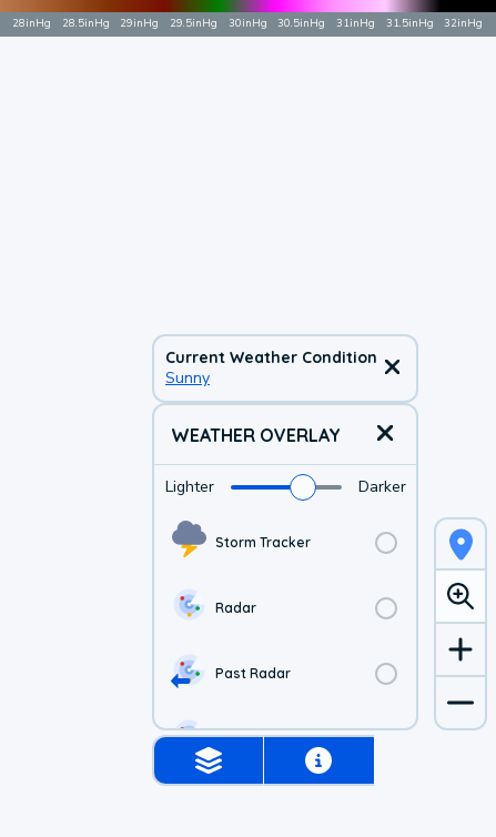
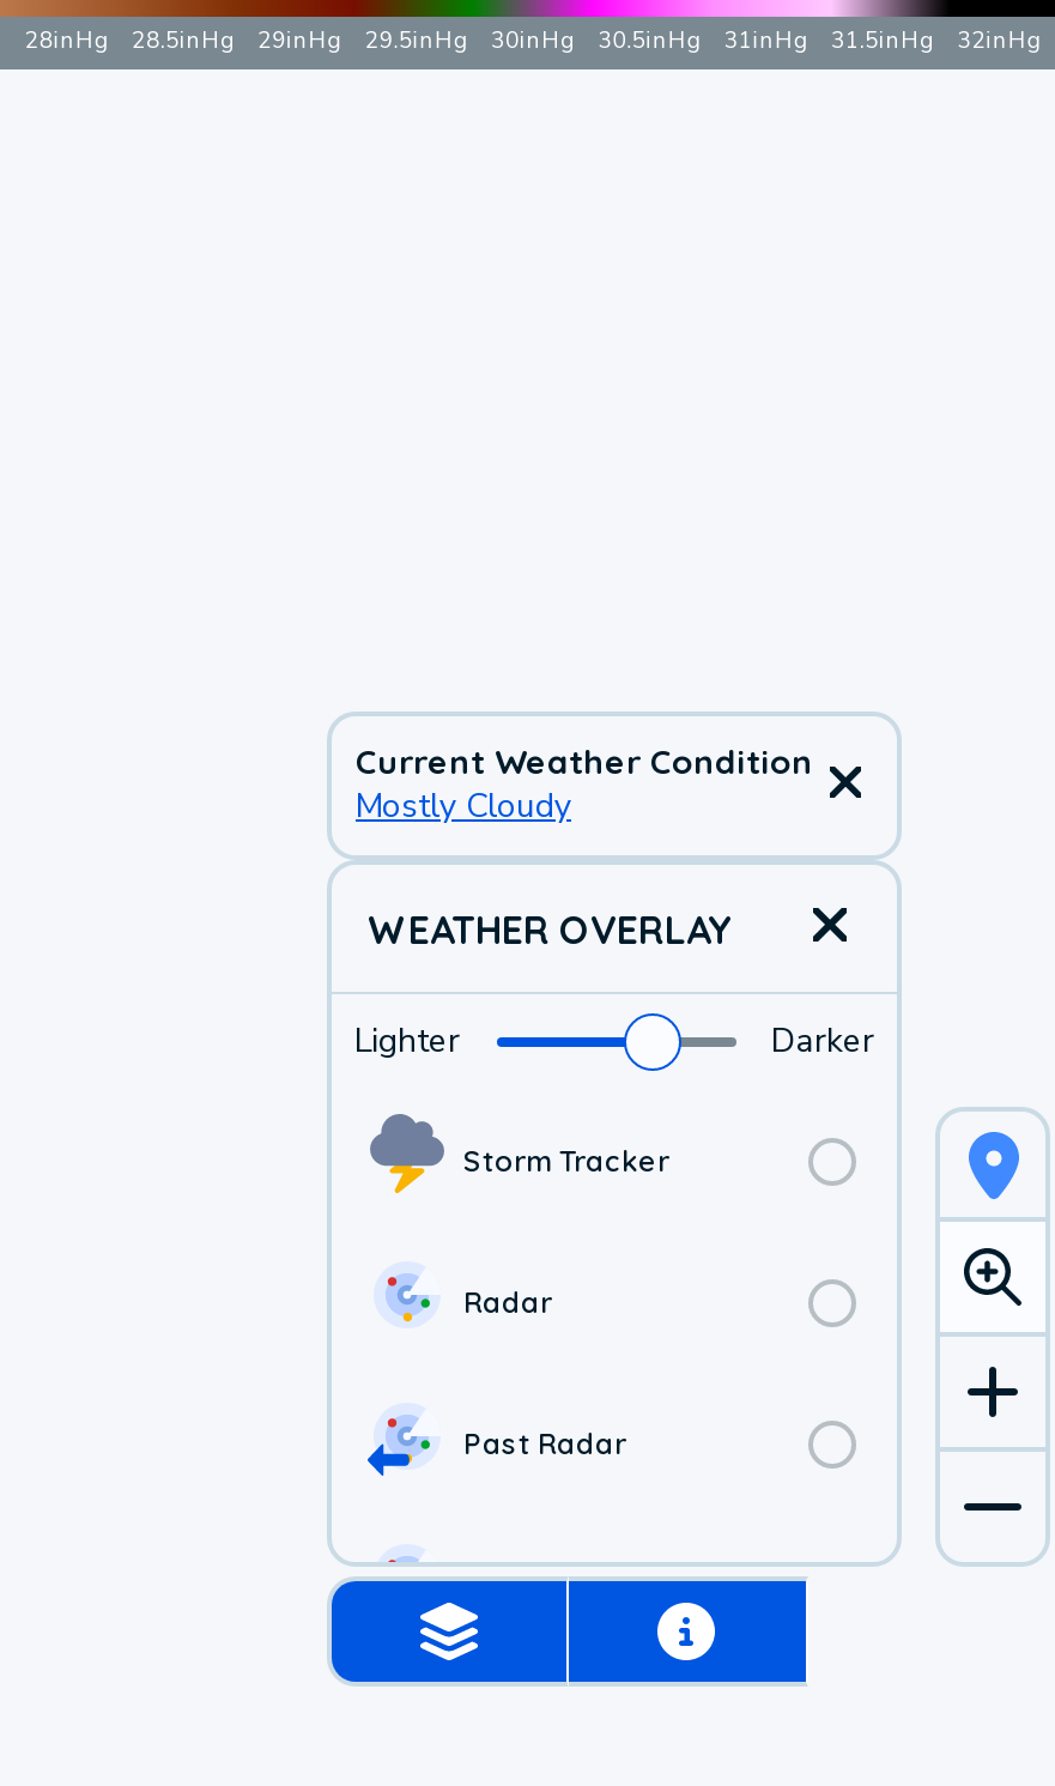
- Sunny
+ Mostly Cloudy
